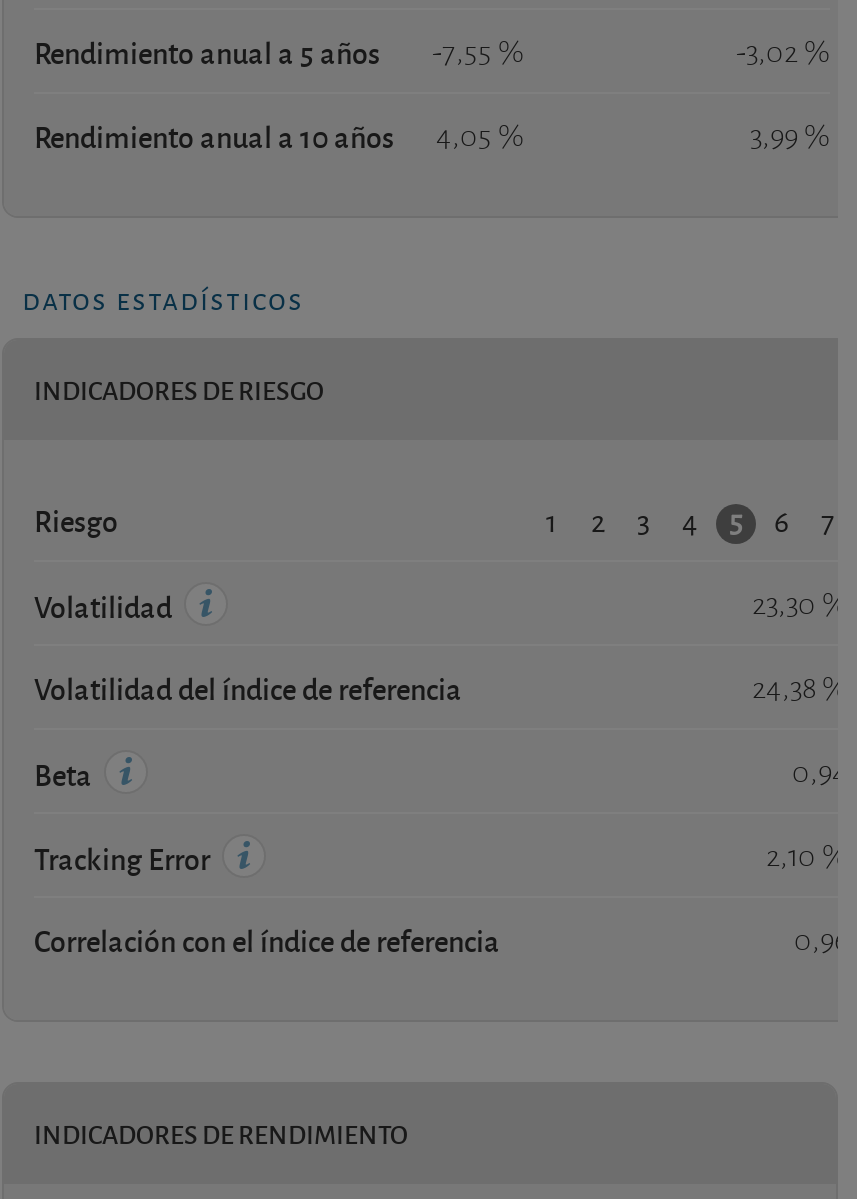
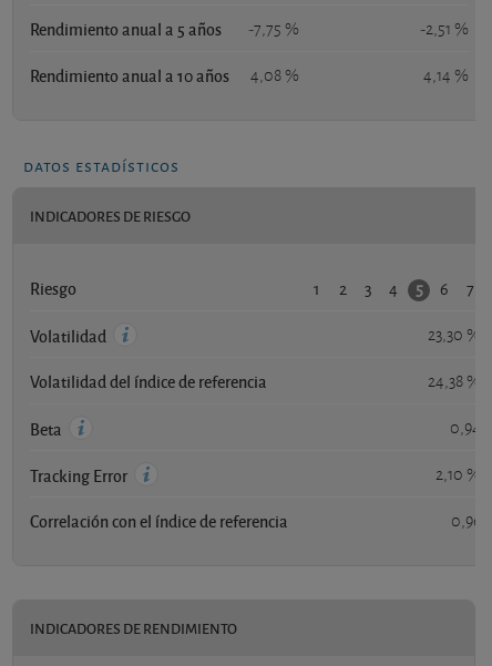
- Rendimiento anual a 5 años -7,55 %
+ Rendimiento anual a 5 años -7,75 %

- -3,02 %
+ -2,51 %

- Rendimiento anual a 10 años 4,05 %
+ Rendimiento anual a 10 años 4,08 %

- 3,99 %
+ 4,14 %
